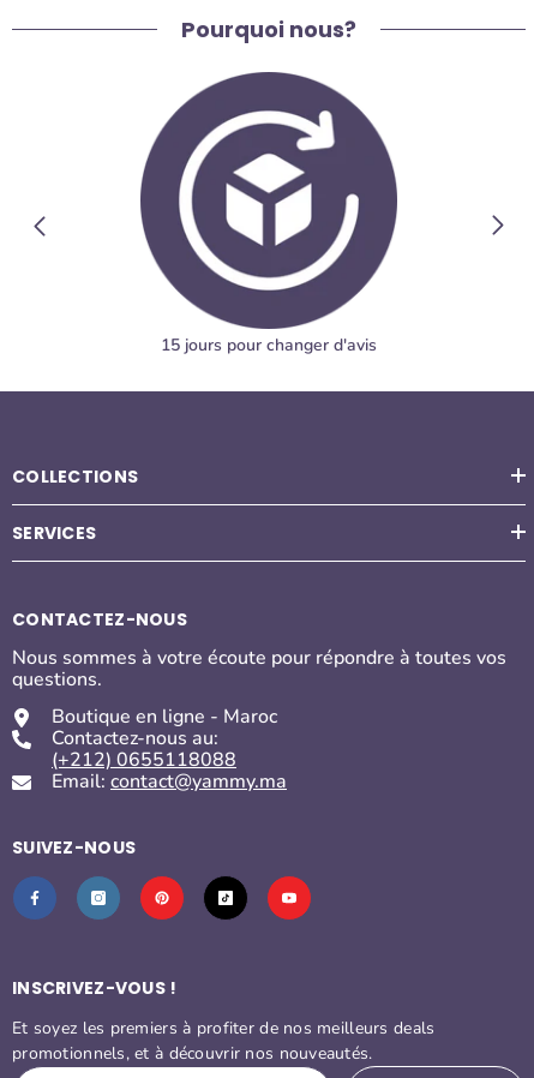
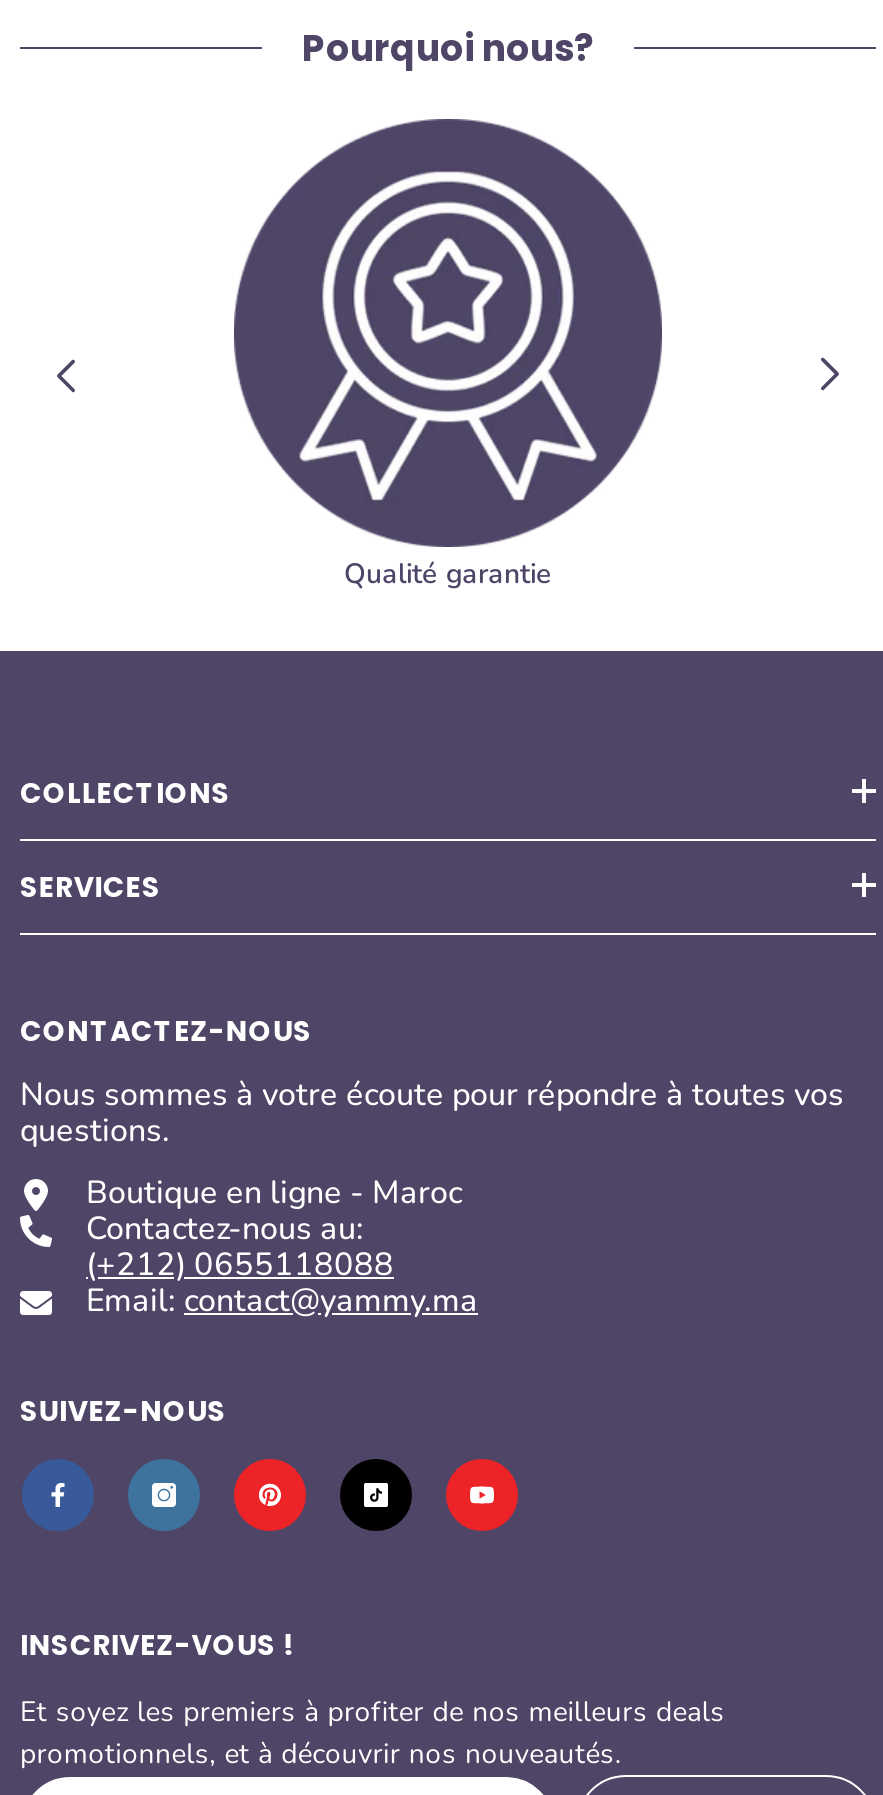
- [image]
- 15 jours pour changer d'avis
+ [image]
+ Qualité garantie
